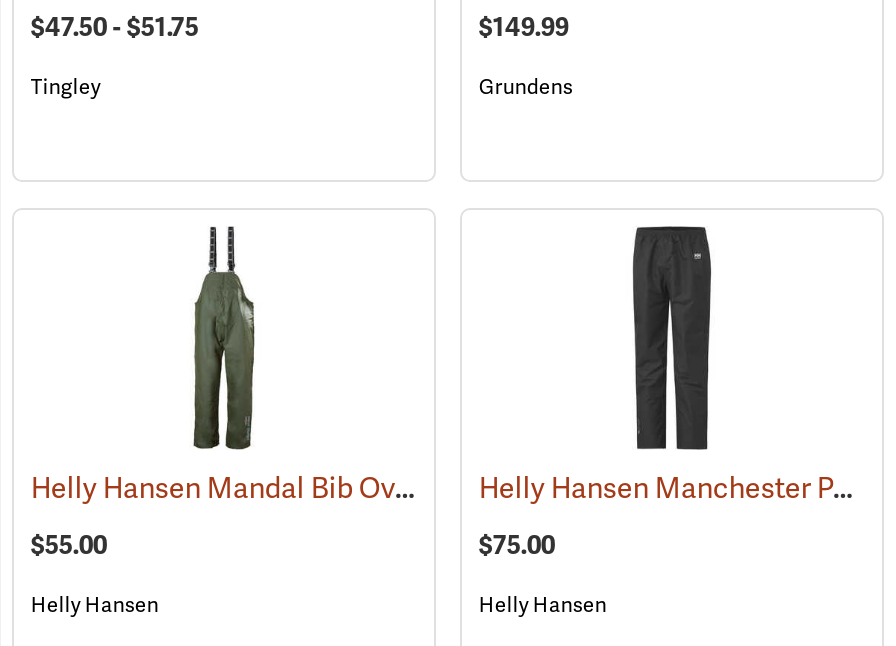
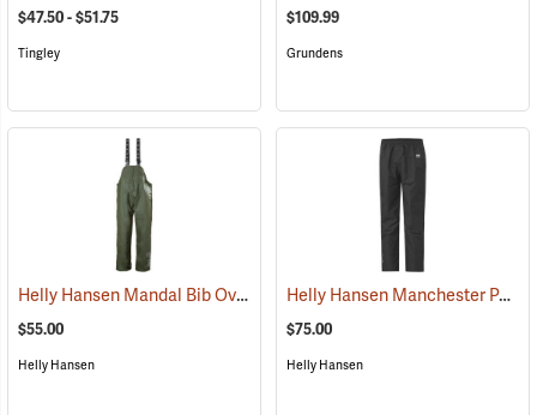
- $149.99
+ $109.99
